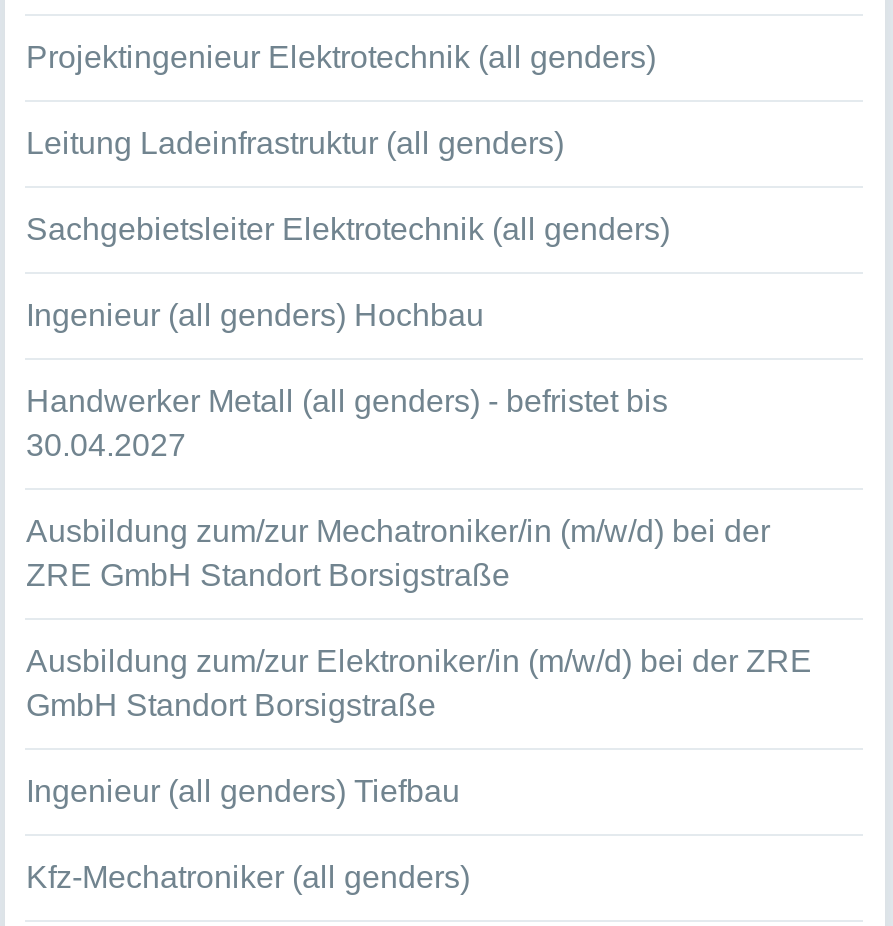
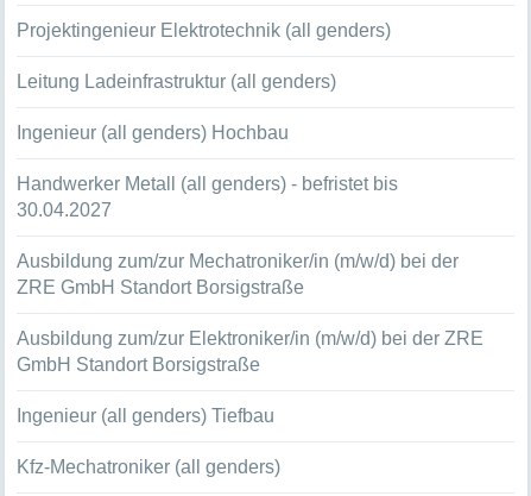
- Sachgebietsleiter Elektrotechnik (all genders)
